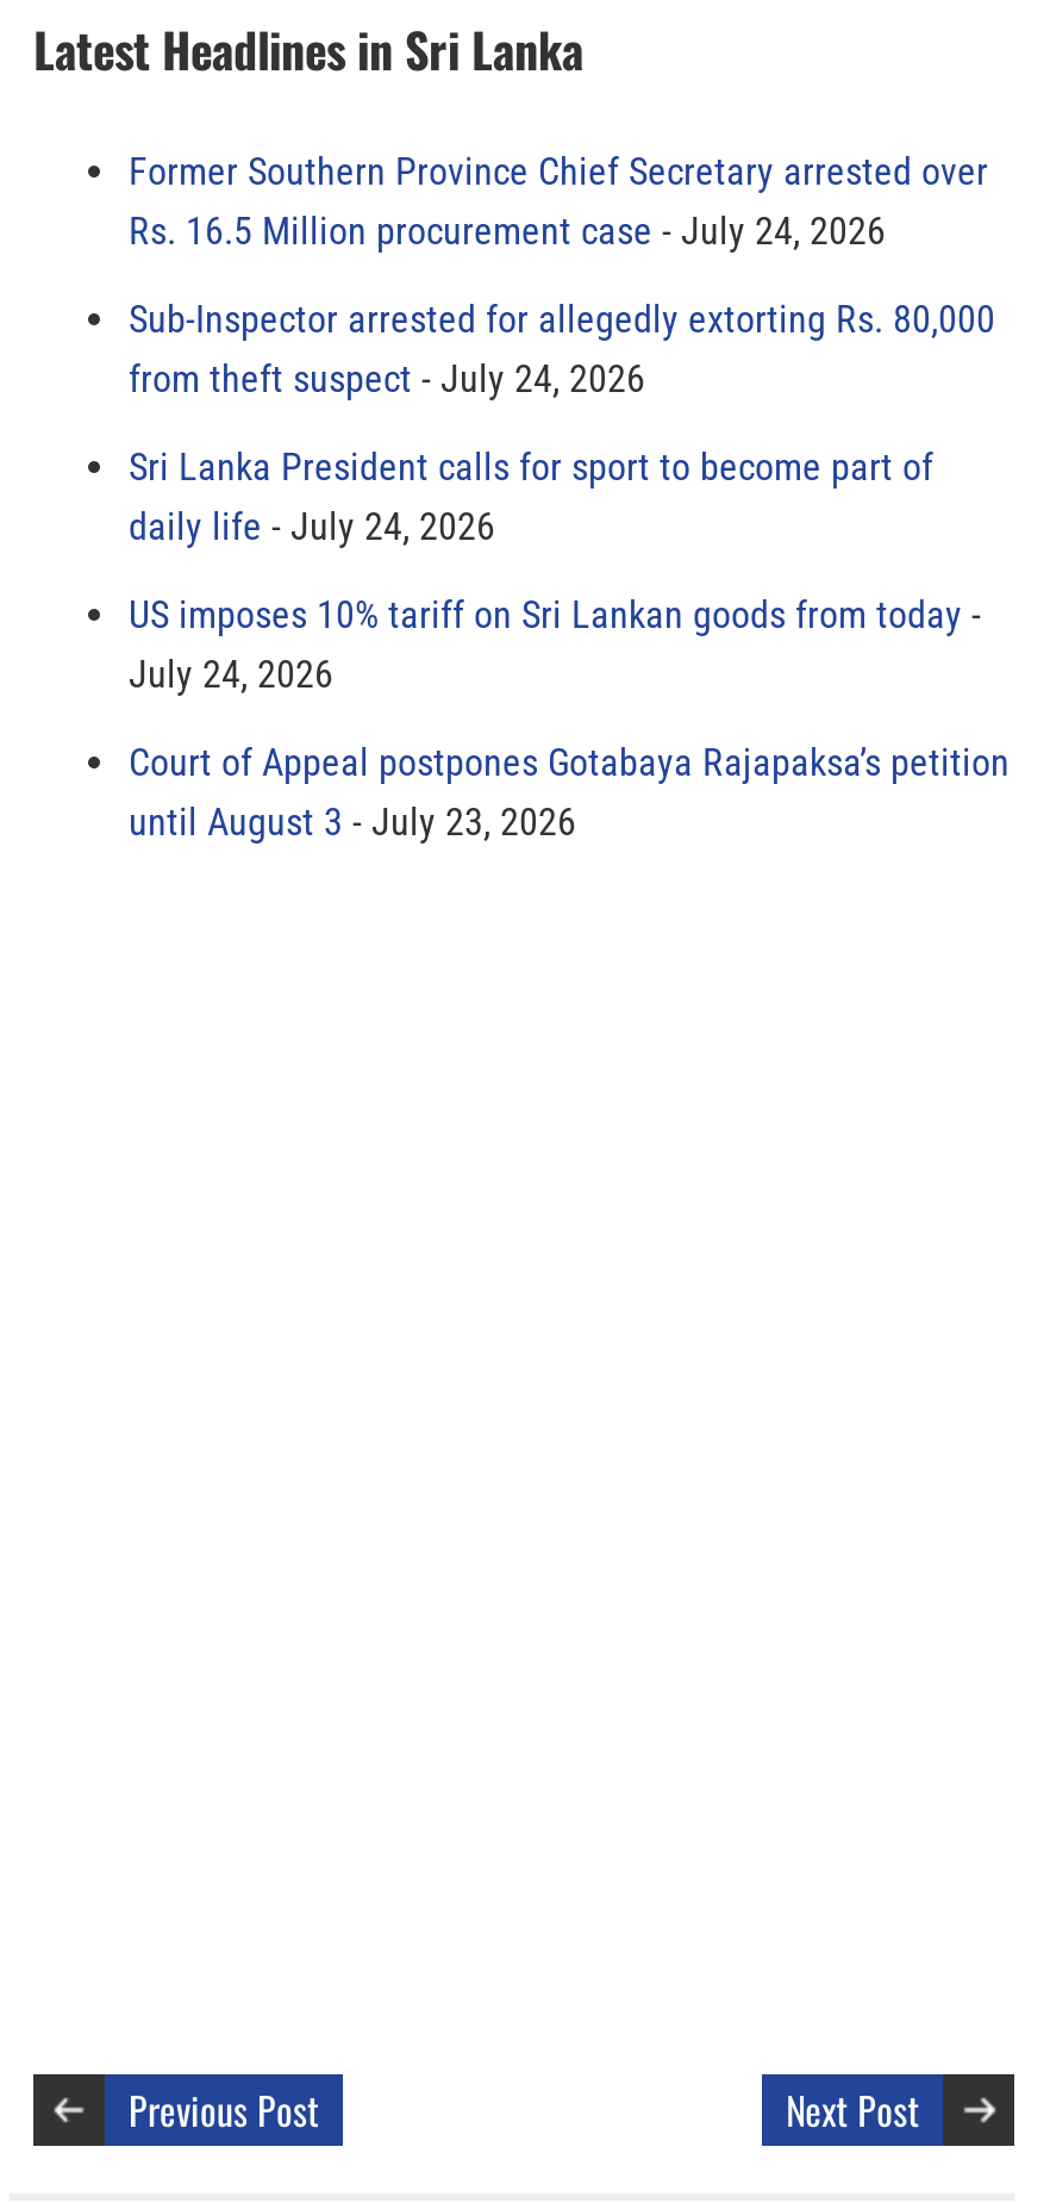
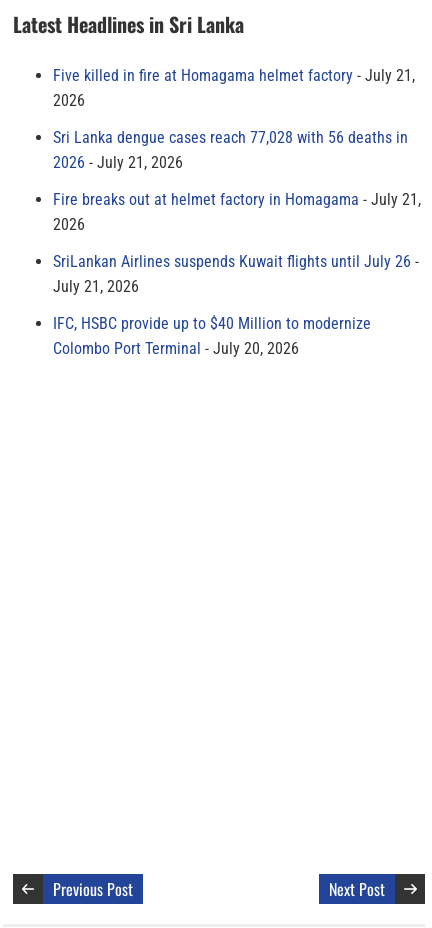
- Former Southern Province Chief Secretary arrested over
- Rs. 16.5 Million procurement case
- July 24, 2026
+ Five killed in fire at Homagama helmet factory
+ July 21,
+ 2026

- Sub-Inspector arrested for allegedly extorting Rs. 80,000
- from theft suspect
- July 24, 2026
+ Sri Lanka dengue cases reach 77,028 with 56 deaths in
+ 2026
+ July 21, 2026

- Sri Lanka President calls for sport to become part of
- daily life
- July 24, 2026
+ Fire breaks out at helmet factory in Homagama
+ July 21,
+ 2026

- US imposes 10% tariff on Sri Lankan goods from today
- July 24, 2026
+ SriLankan Airlines suspends Kuwait flights until July 26
+ July 21, 2026

- Court of Appeal postpones Gotabaya Rajapaksa’s petition
- until August 3
- July 23, 2026
+ IFC, HSBC provide up to $40 Million to modernize
+ Colombo Port Terminal
+ July 20, 2026
